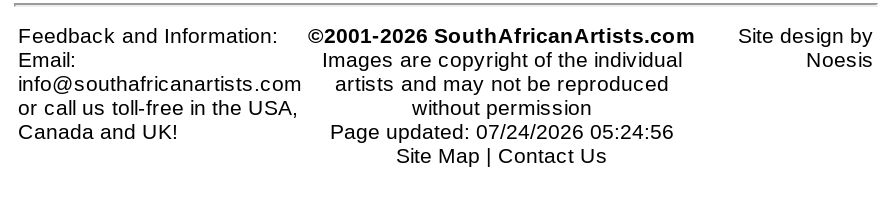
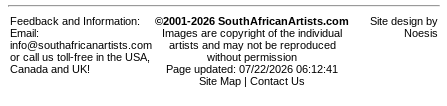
- Page updated: 07/24/2026 05:24:56
+ Page updated: 07/22/2026 06:12:41
